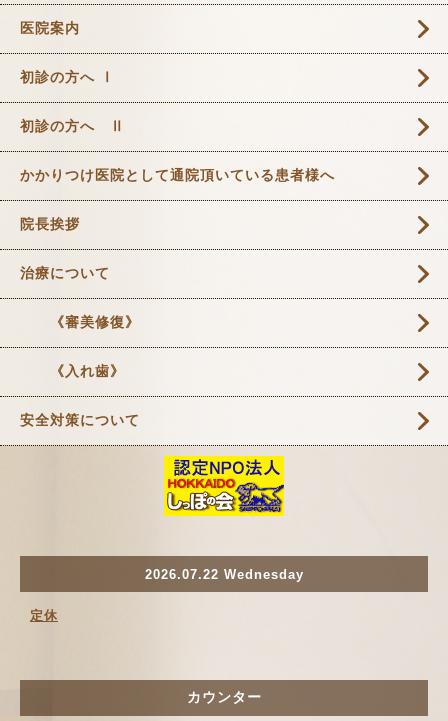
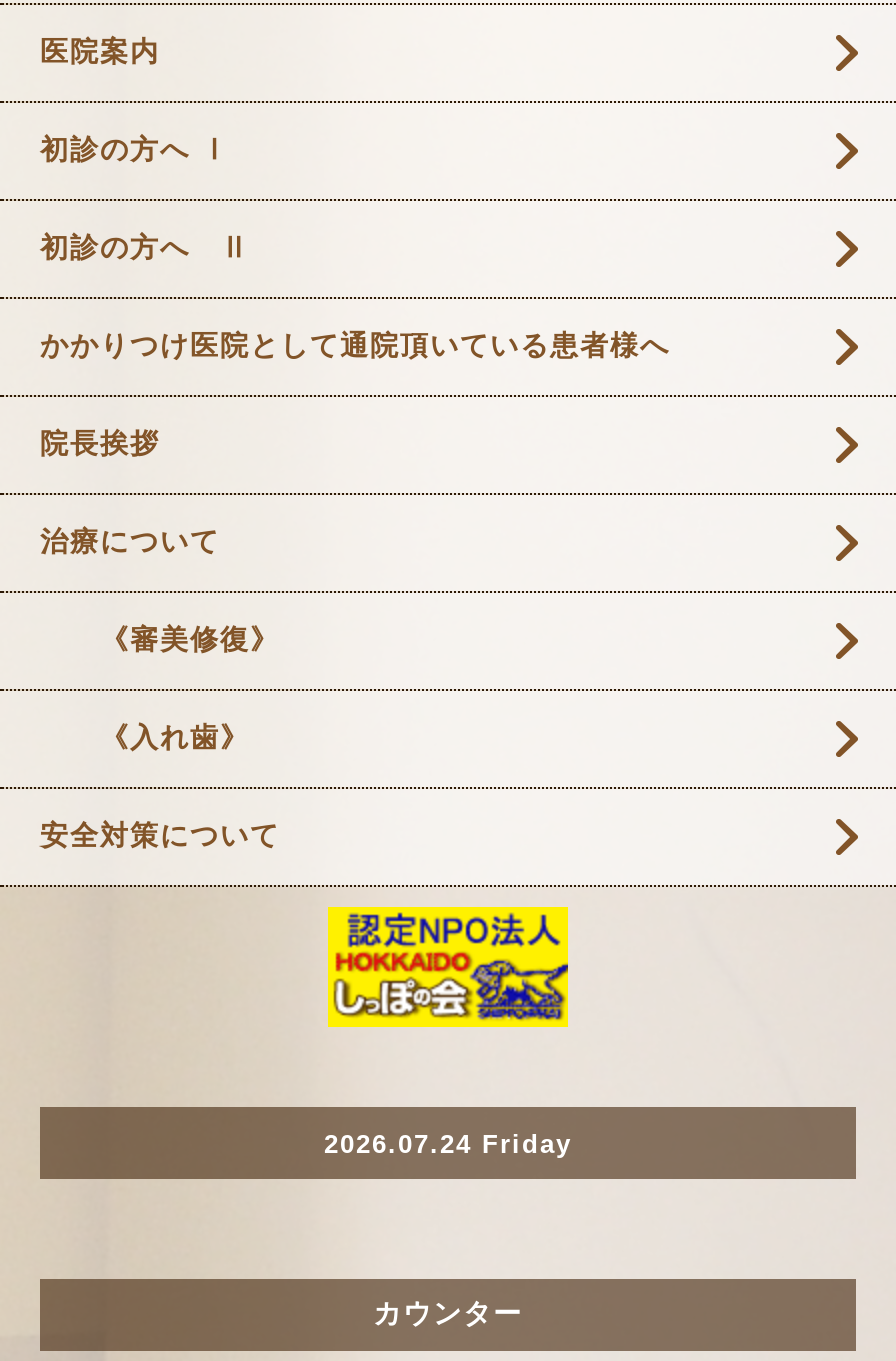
- 2026.07.22 Wednesday
- 定休
+ 2026.07.24 Friday
